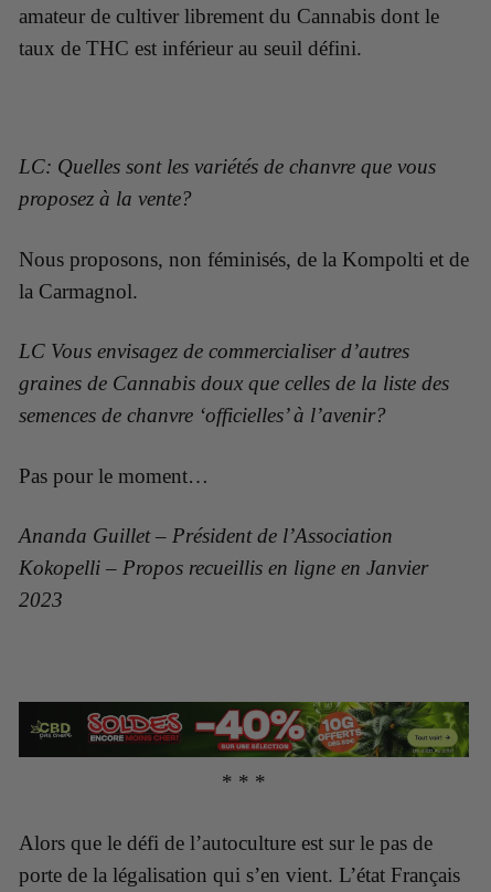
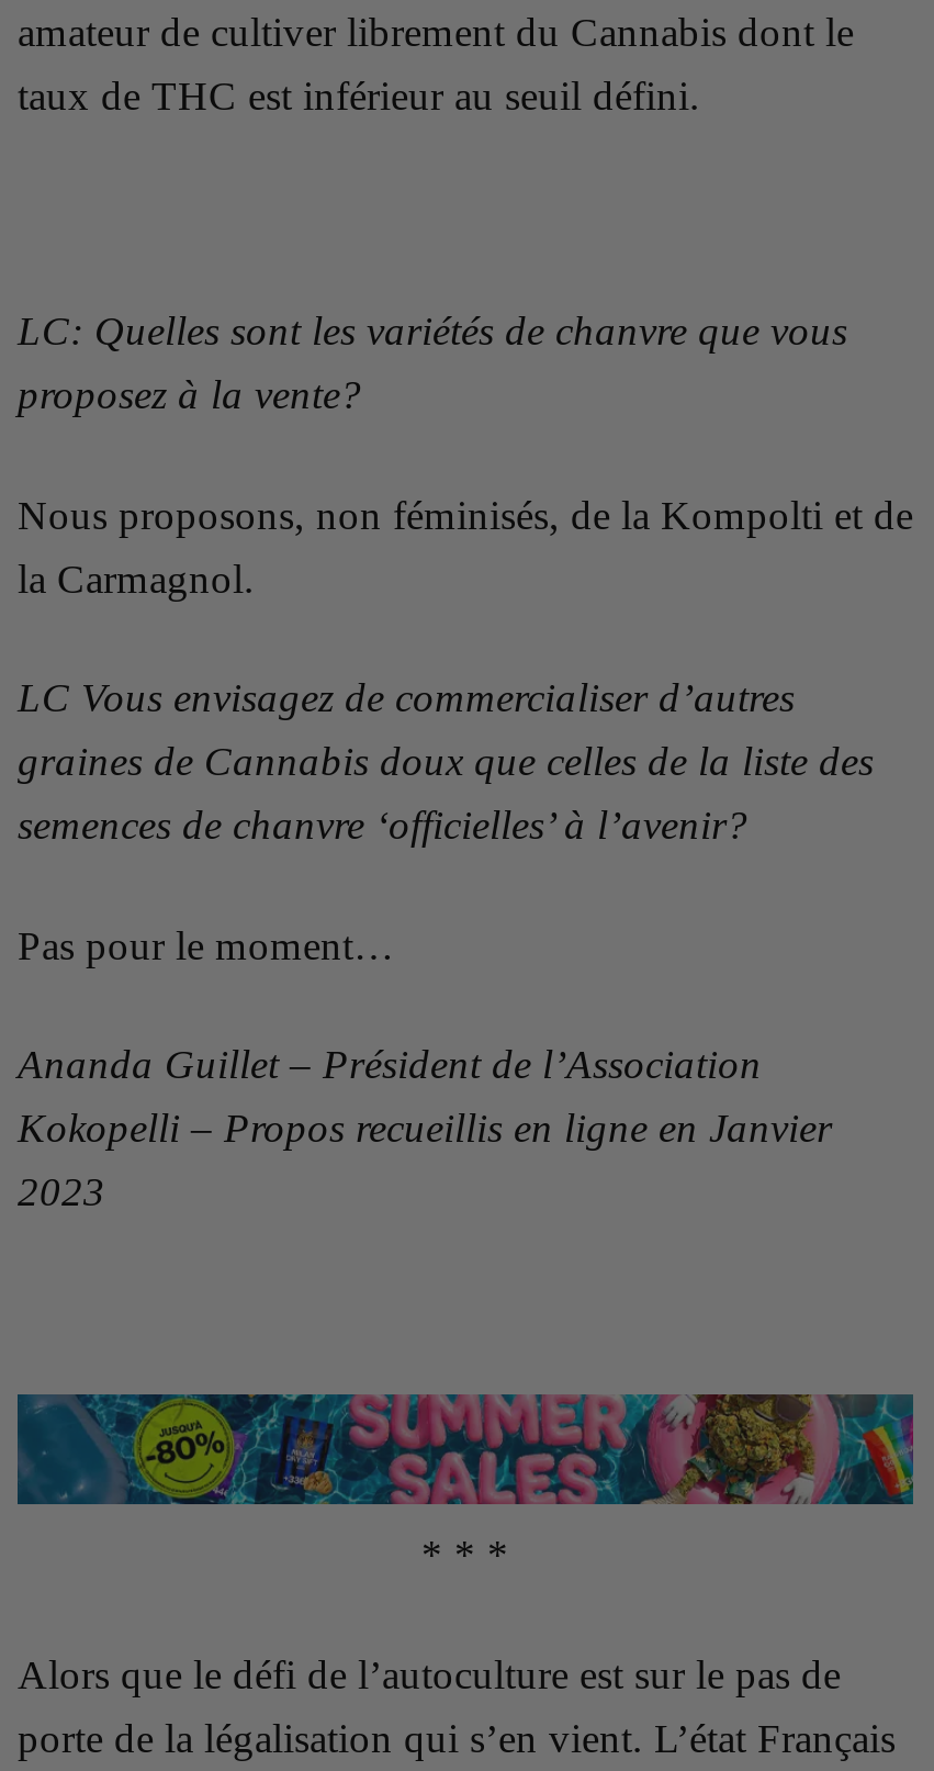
- [image]
+ [image]
